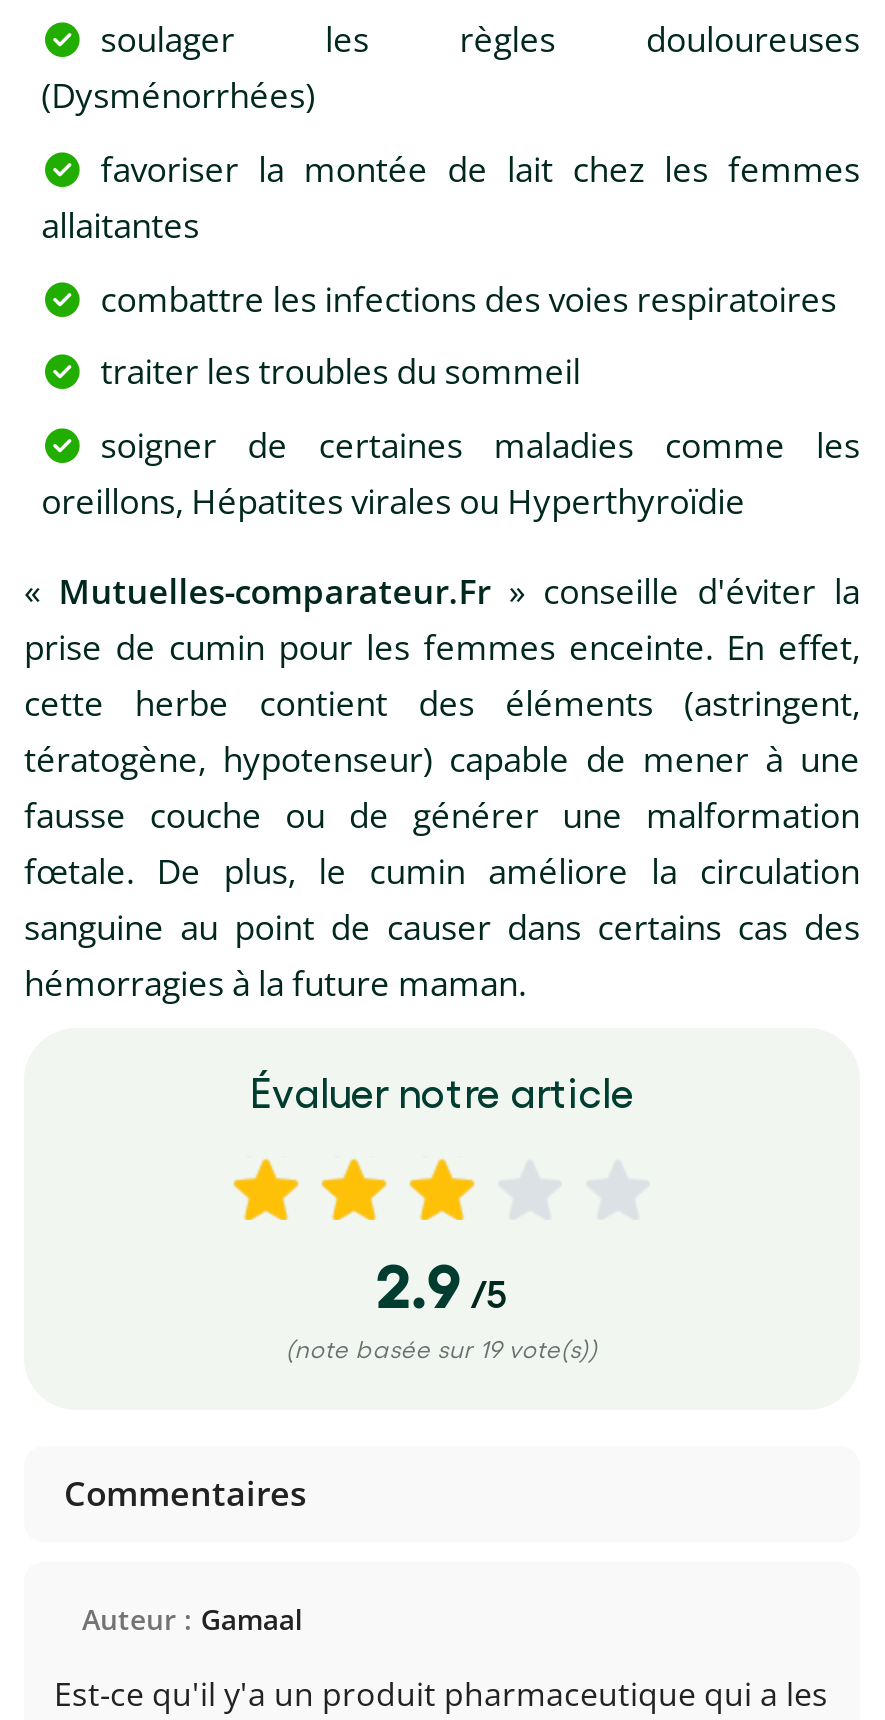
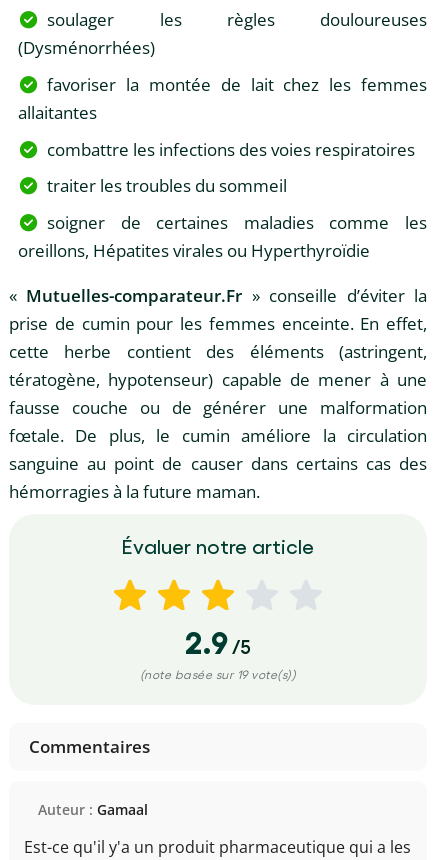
- «Mutuelles-comparateur.Fr» conseille d'éviter la
+ «Mutuelles-comparateur.Fr» conseille d’éviter la
